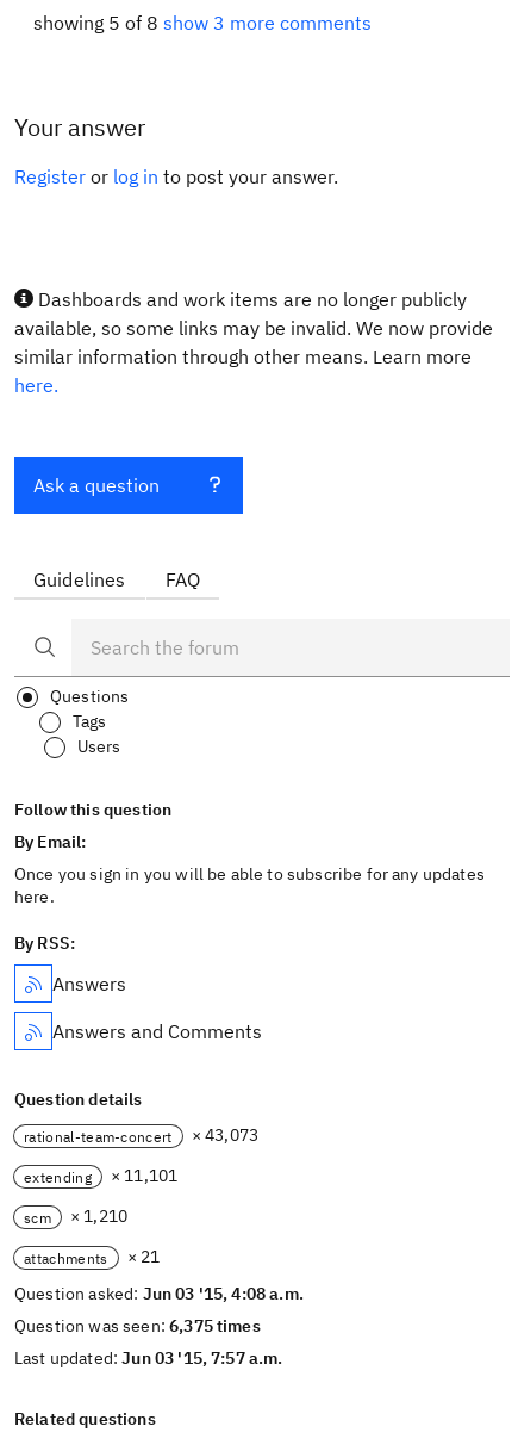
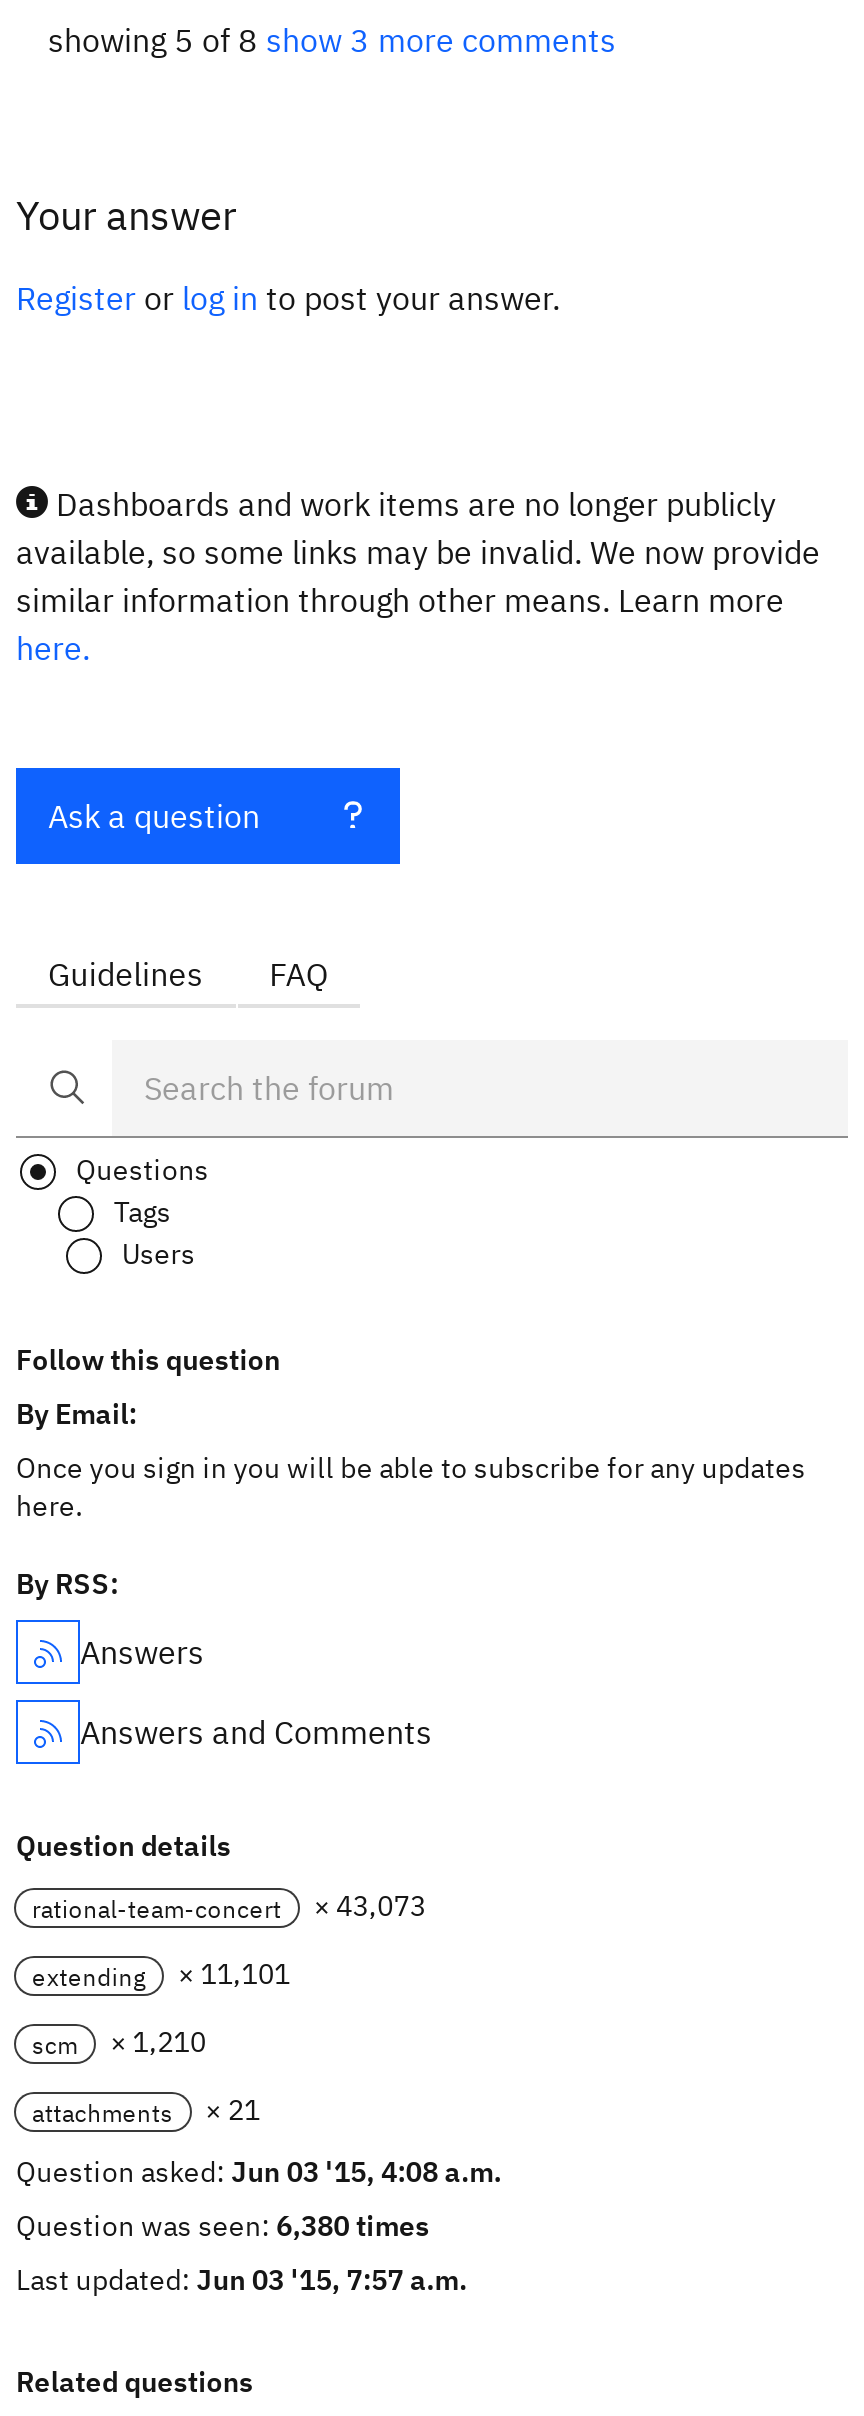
- Question was seen: 6,375 times
+ Question was seen: 6,380 times
